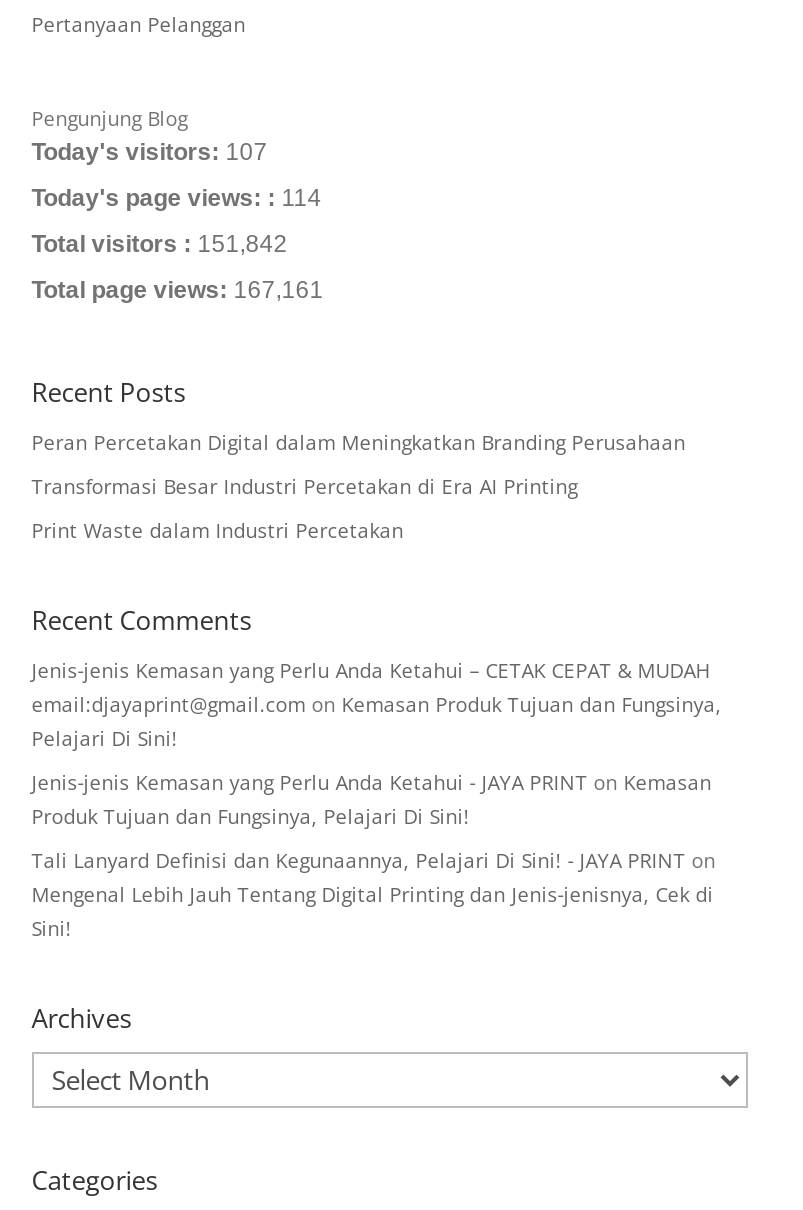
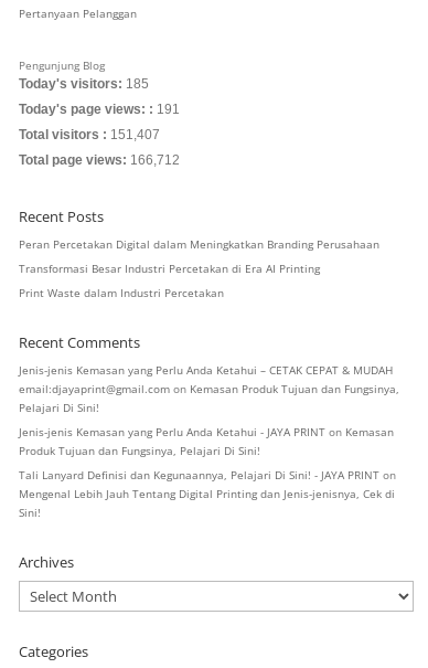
- Today's visitors: 107
+ Today's visitors: 185

- Today's page views: : 114
+ Today's page views: : 191

- Total visitors : 151,842
+ Total visitors : 151,407

- Total page views: 167,161
+ Total page views: 166,712
